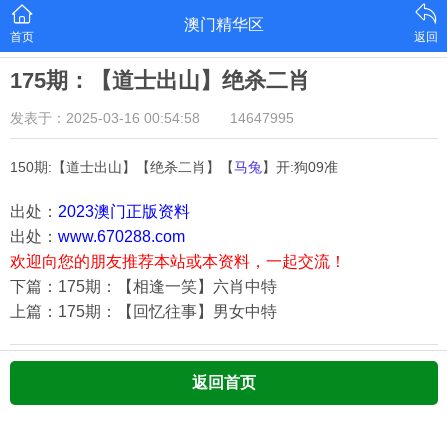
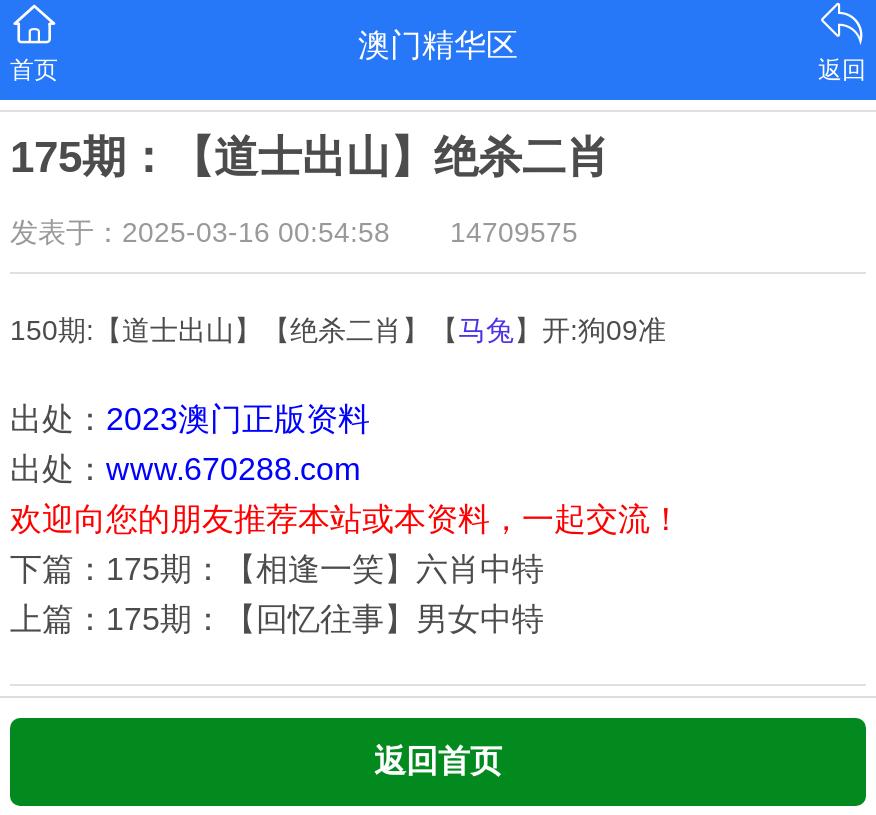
- 发表于：2025-03-16 00:54:58 14647995
+ 发表于：2025-03-16 00:54:58 14709575
